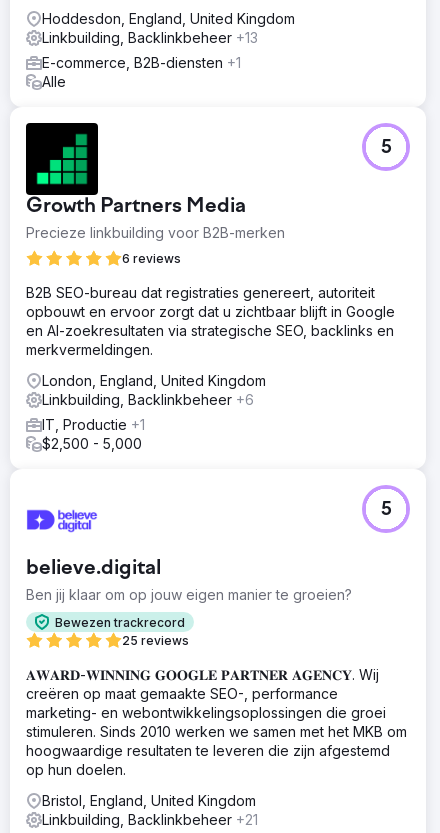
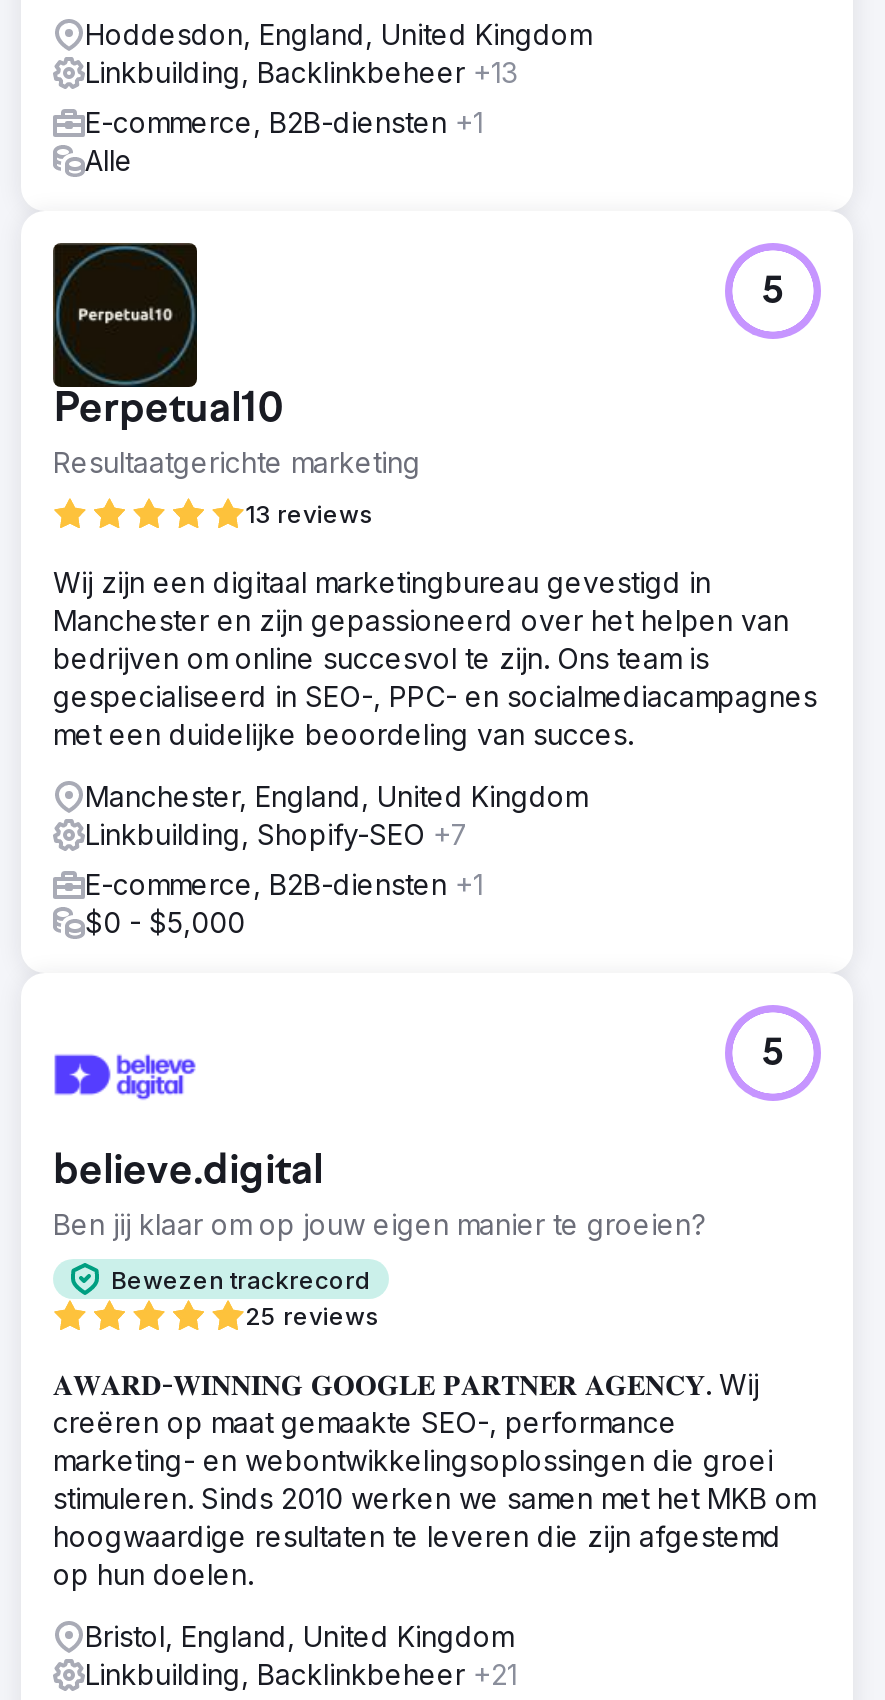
- [image]
- Growth Partners Media
- Precieze linkbuilding voor B2B-merken
+ [image]
+ Perpetual10
+ Resultaatgerichte marketing

- 6 reviews
+ 13 reviews

- B2B SEO-bureau dat registraties genereert, autoriteit
- opbouwt en ervoor zorgt dat u zichtbaar blijft in Google
- en AI-zoekresultaten via strategische SEO, backlinks en
- merkvermeldingen.
+ Wij zijn een digitaal marketingbureau gevestigd in
+ Manchester en zijn gepassioneerd over het helpen van
+ bedrijven om online succesvol te zijn. Ons team is
+ gespecialiseerd in SEO-, PPC- en socialmediacampagnes
+ met een duidelijke beoordeling van succes.

- London, England, United Kingdom
- Linkbuilding, Backlinkbeheer +6
+ Manchester, England, United Kingdom
+ Linkbuilding, Shopify-SEO +7

- IT, Productie +1
- $2,500 - 5,000
+ E-commerce, B2B-diensten +1
+ $0 - $5,000
